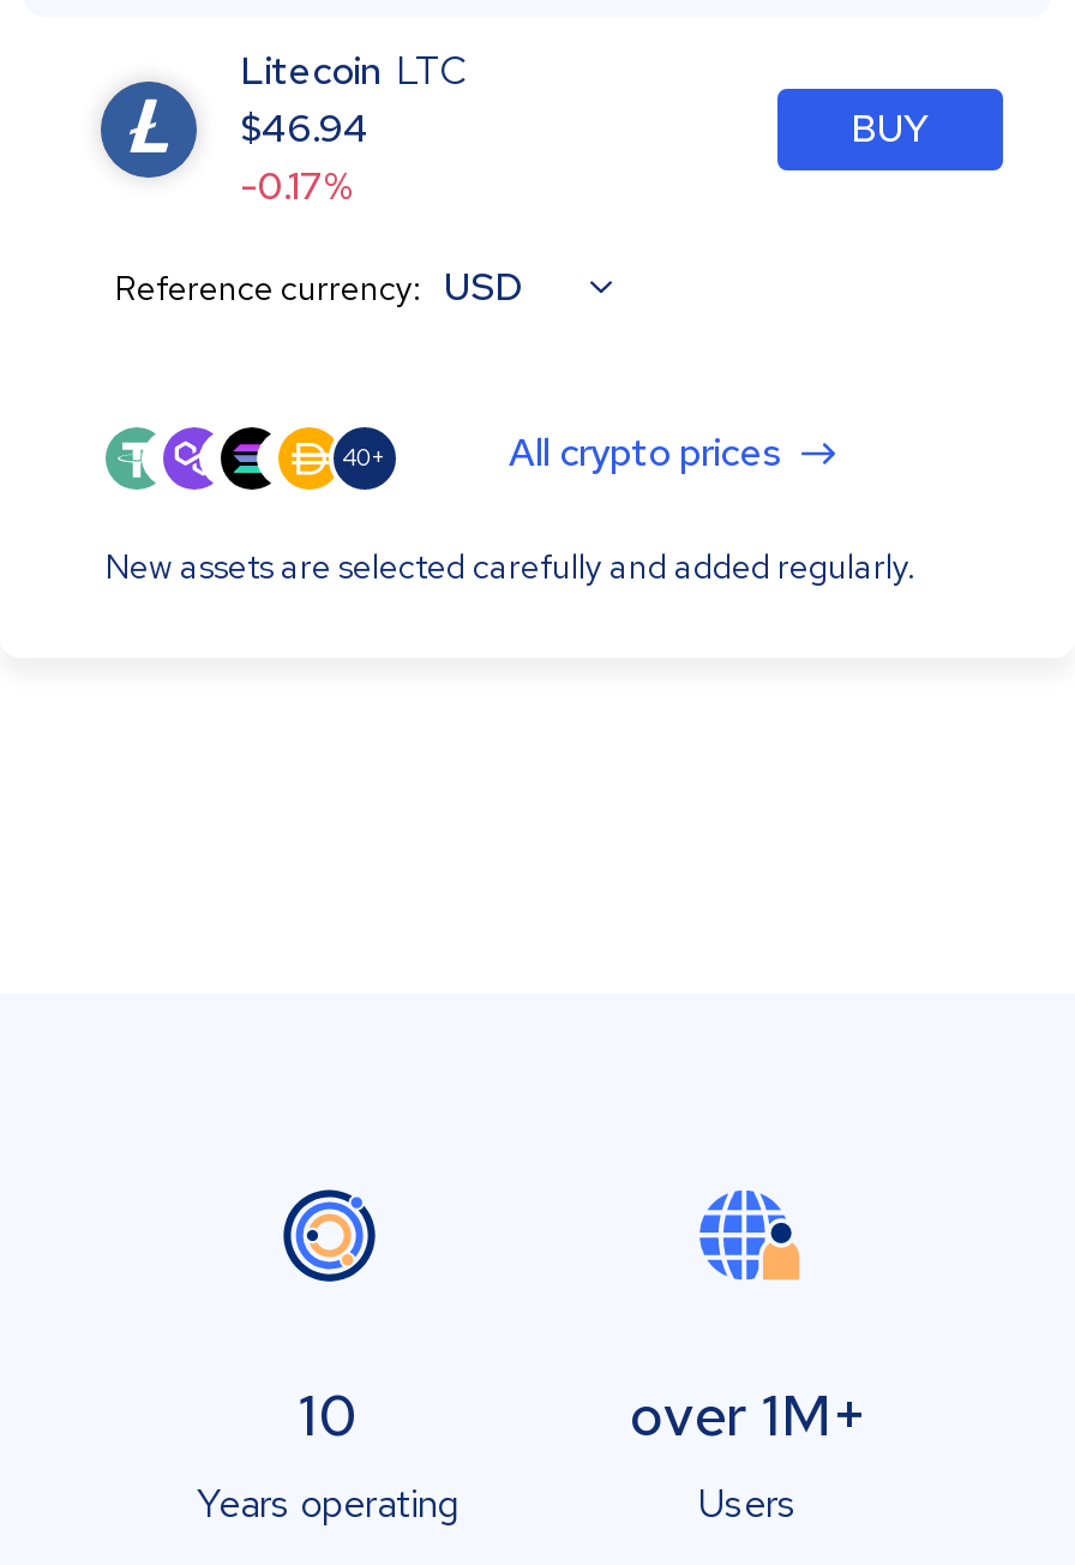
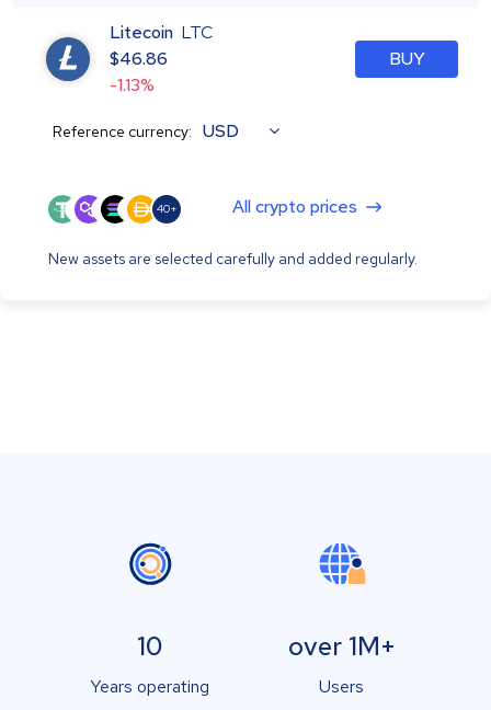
- $46.94
+ $46.86

- -0.17%
+ -1.13%
